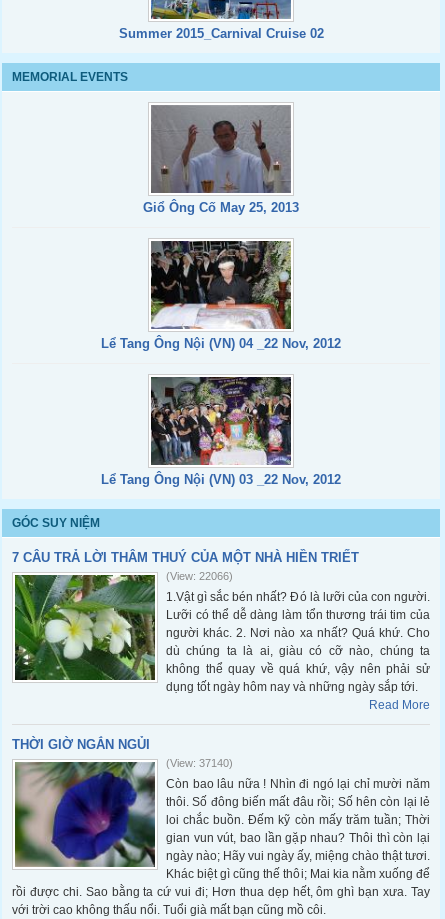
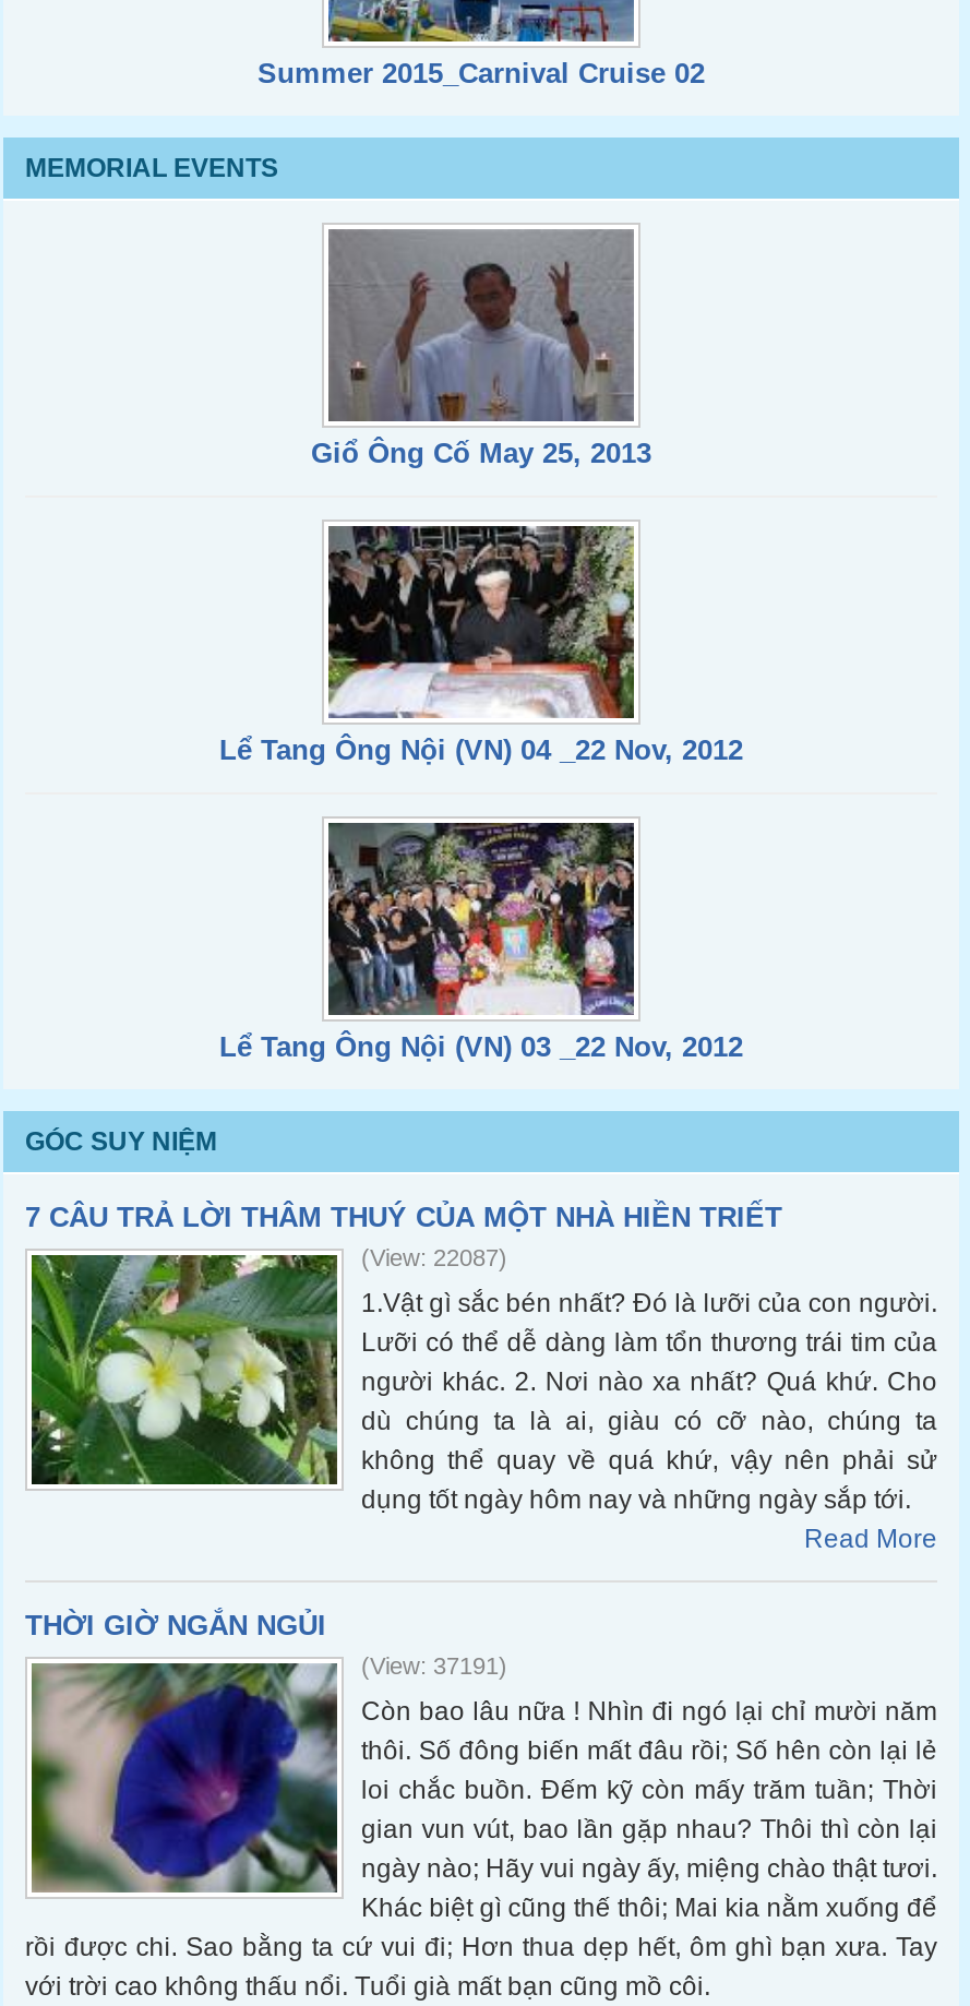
- (View: 22066)
+ (View: 22087)

- (View: 37140)
+ (View: 37191)
